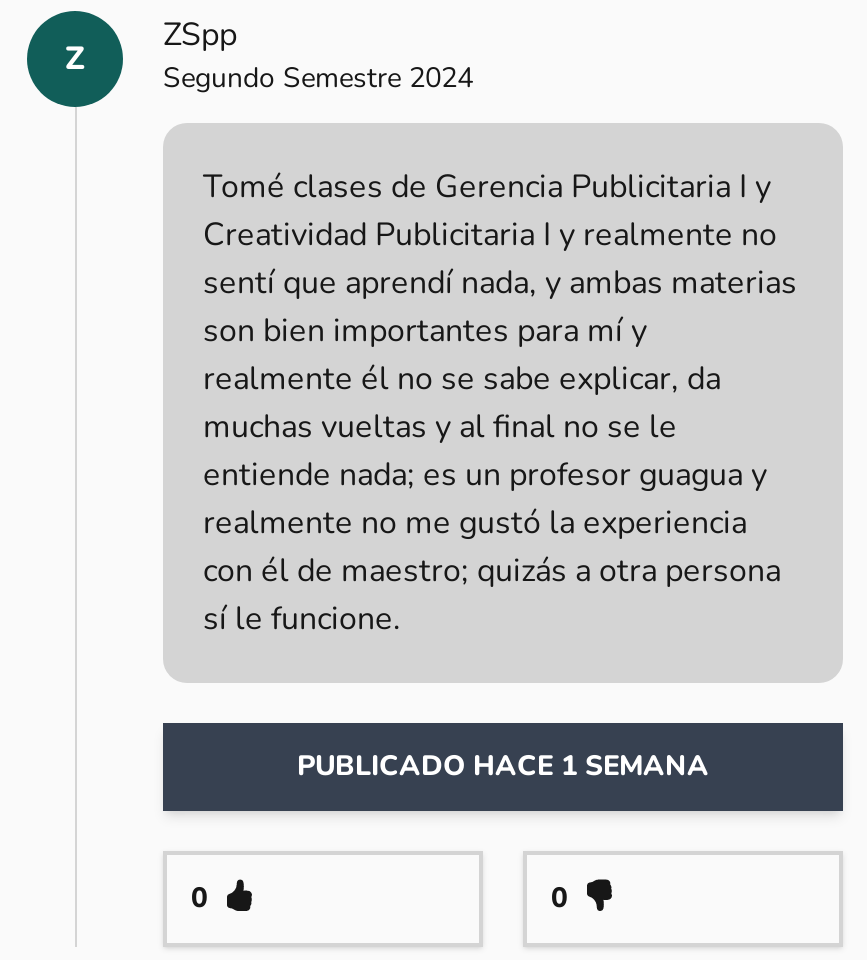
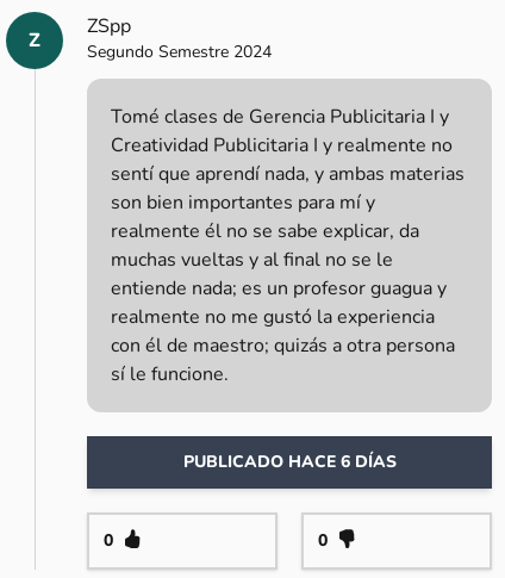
- PUBLICADO HACE 1 SEMANA
+ PUBLICADO HACE 6 DÍAS
